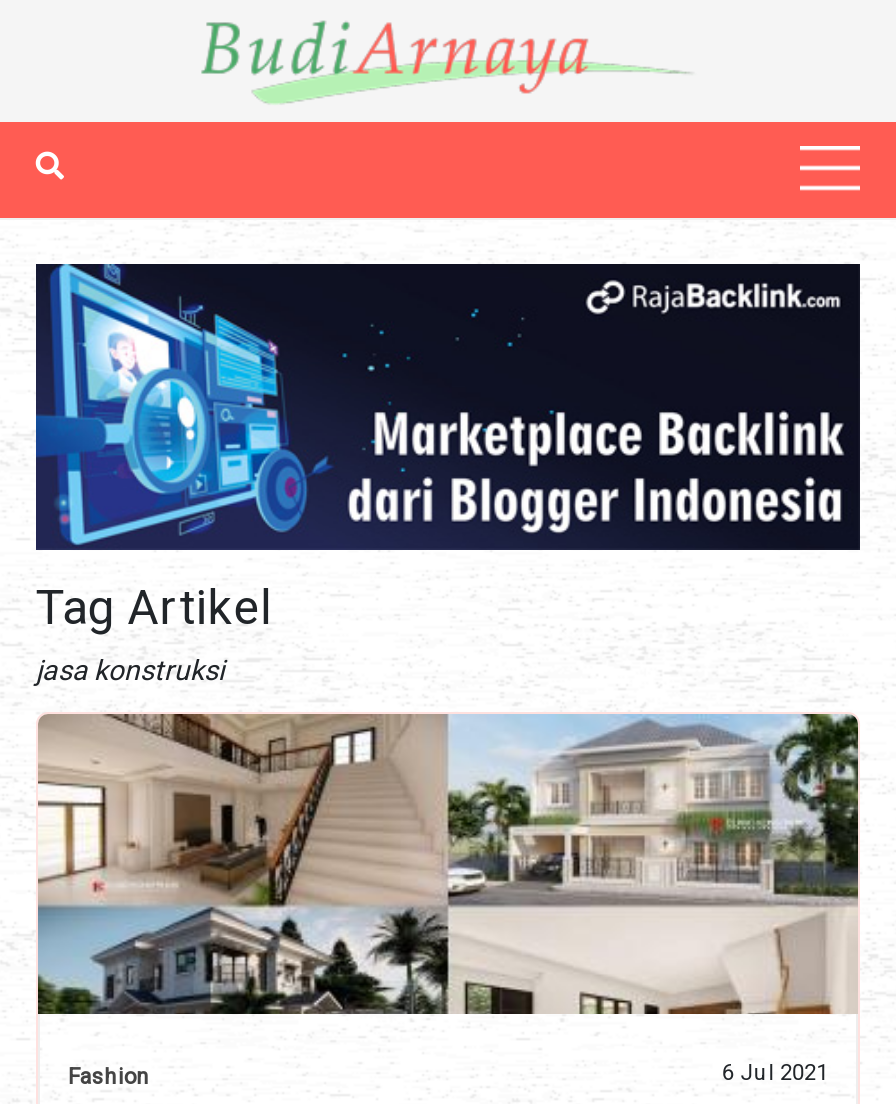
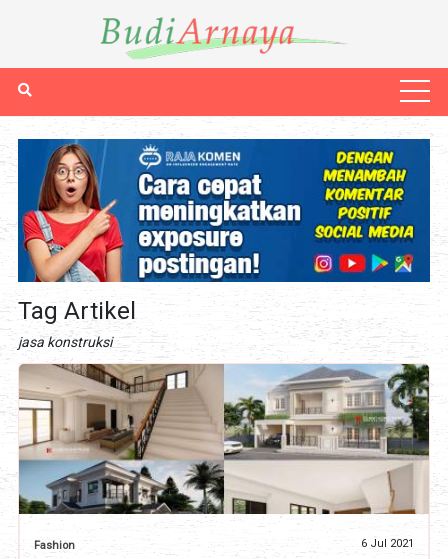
- [image]
+ [image]
